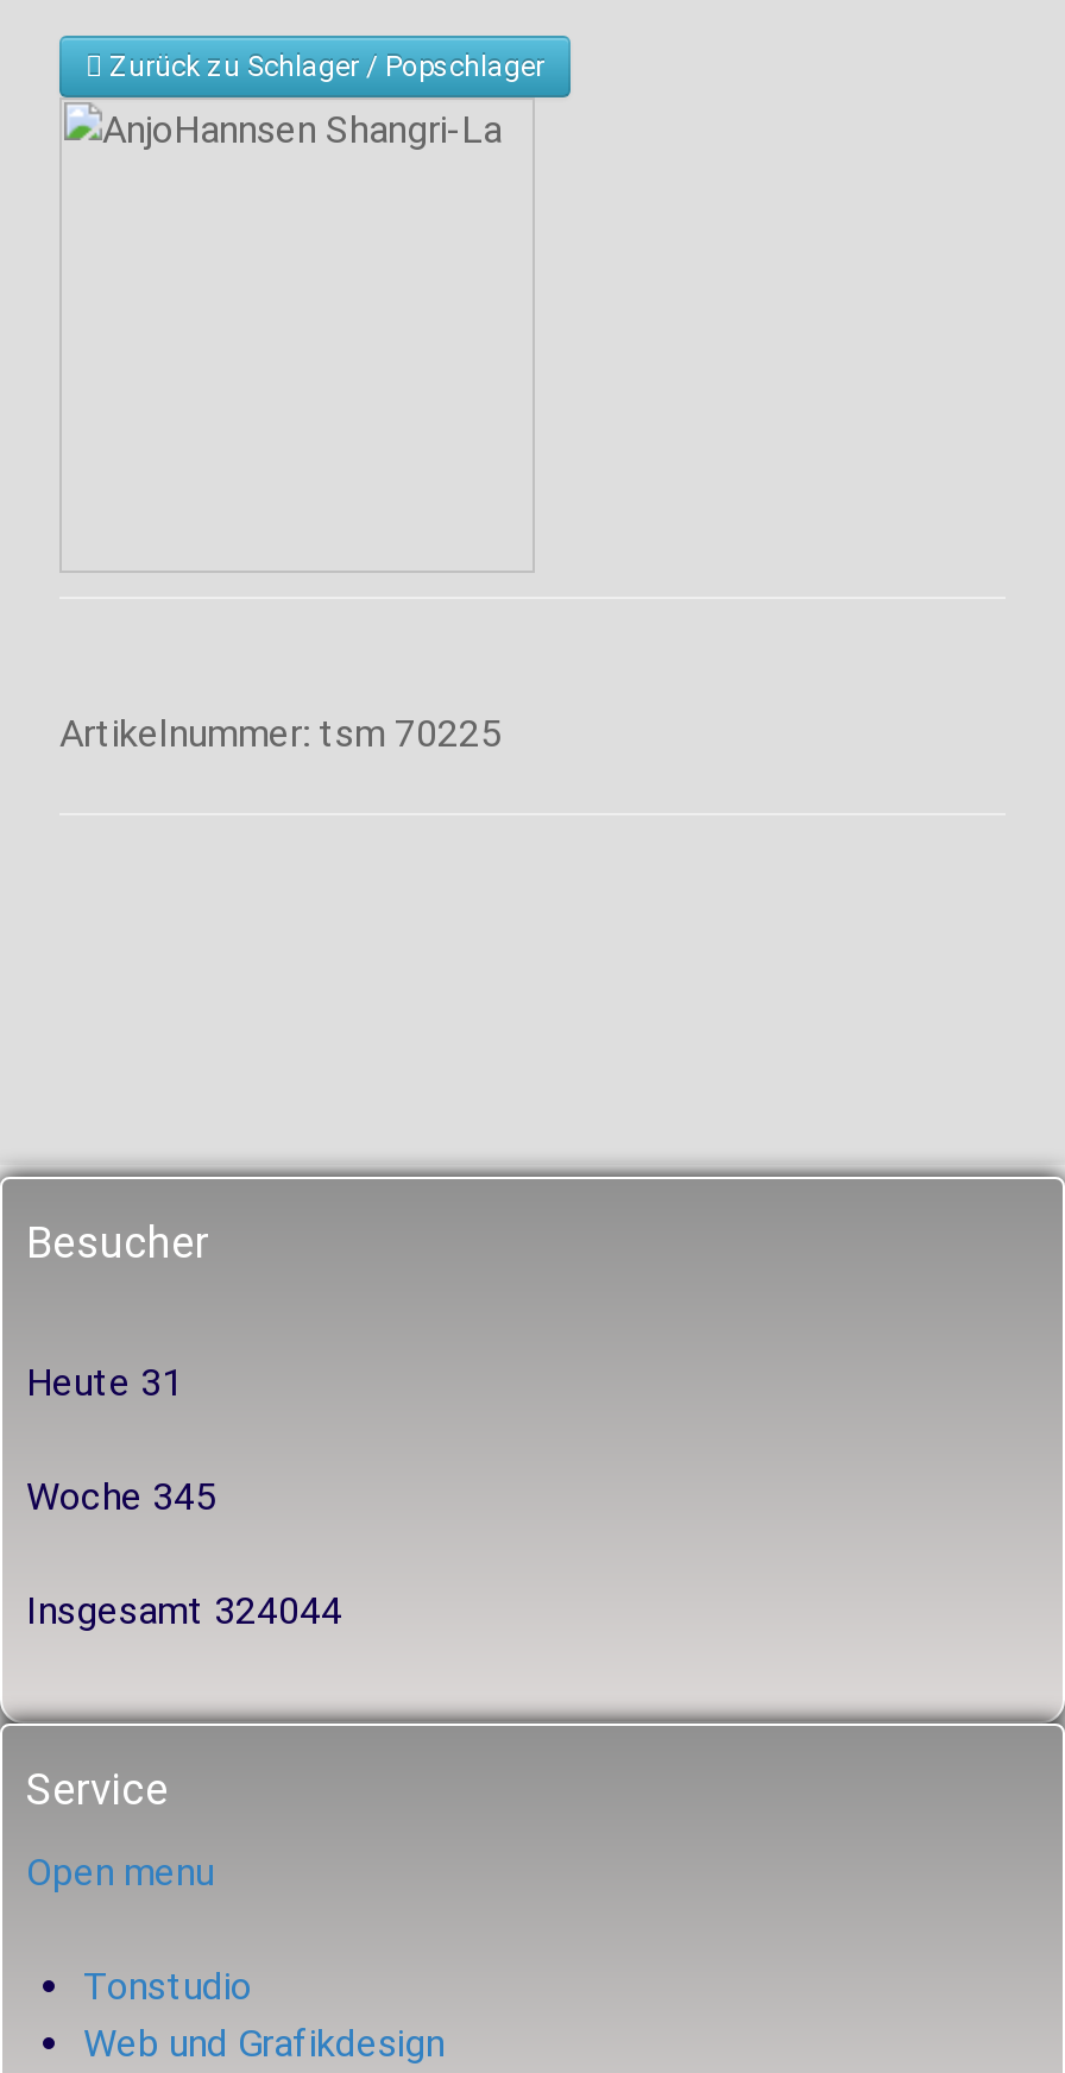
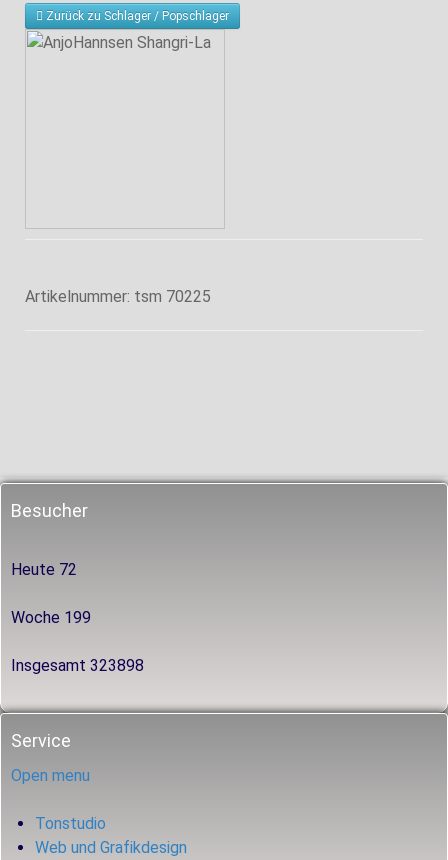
- Heute 31
+ Heute 72

- Woche 345
+ Woche 199

- Insgesamt 324044
+ Insgesamt 323898
